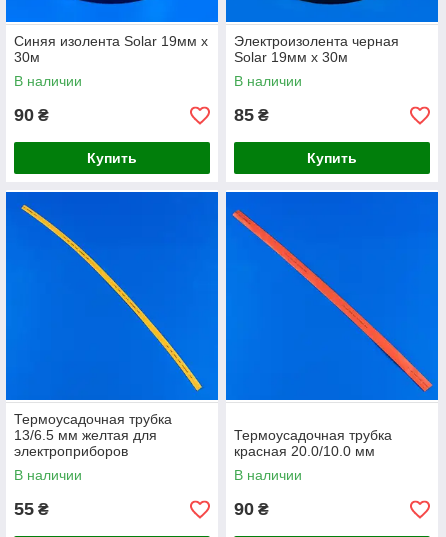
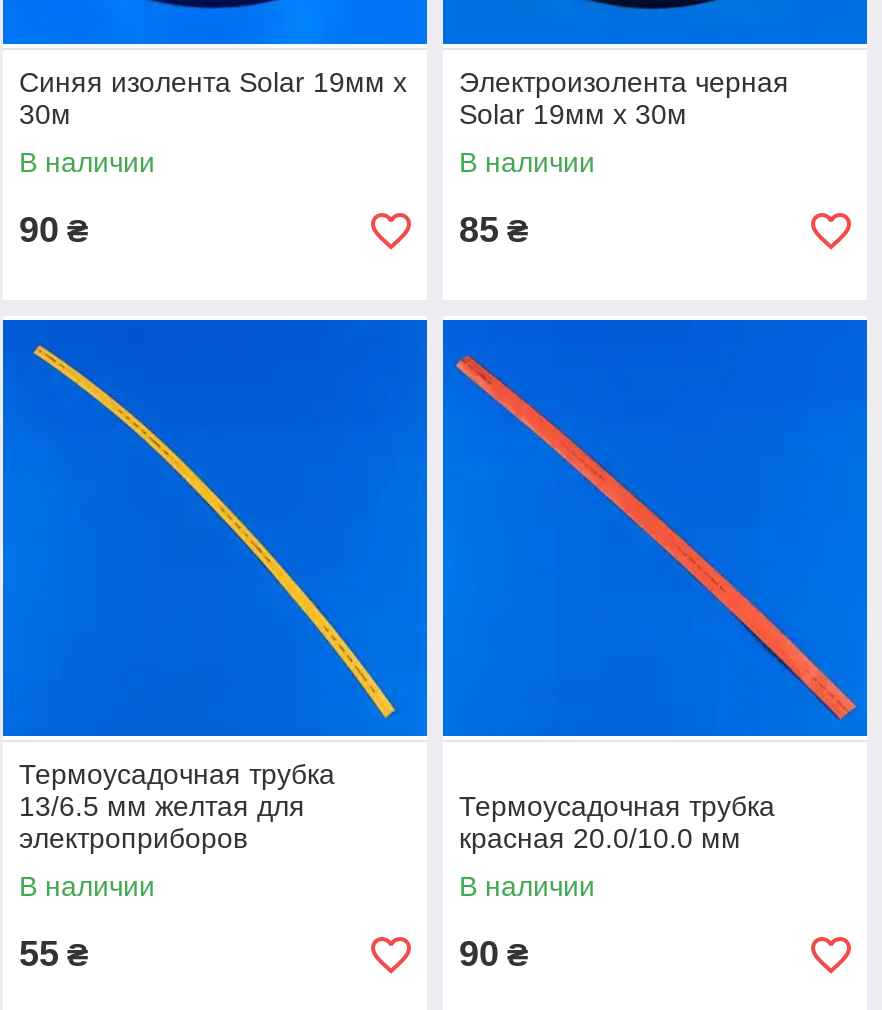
- Купить

- Купить
